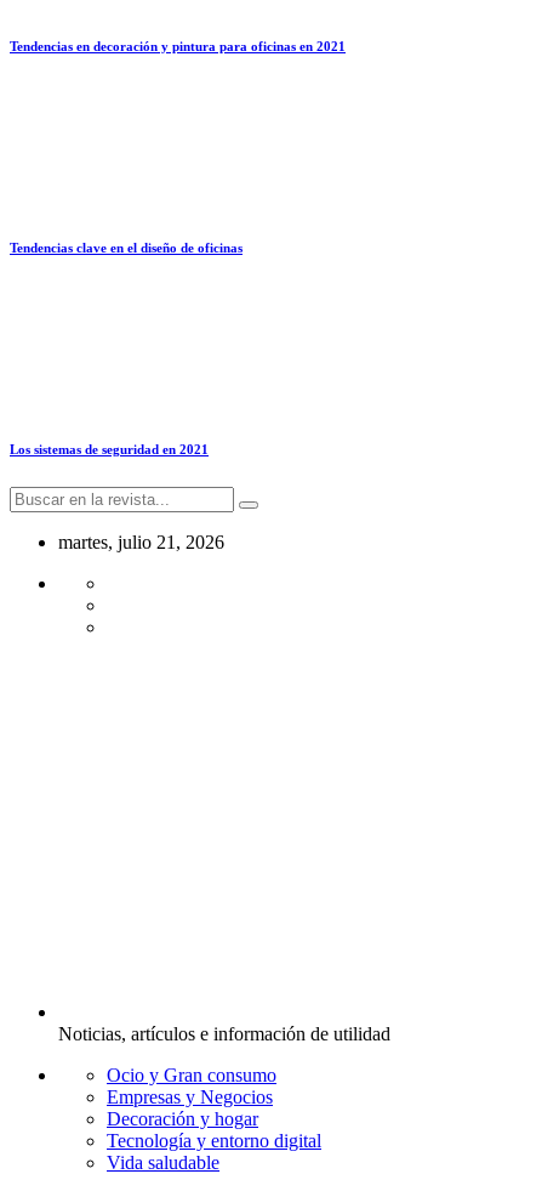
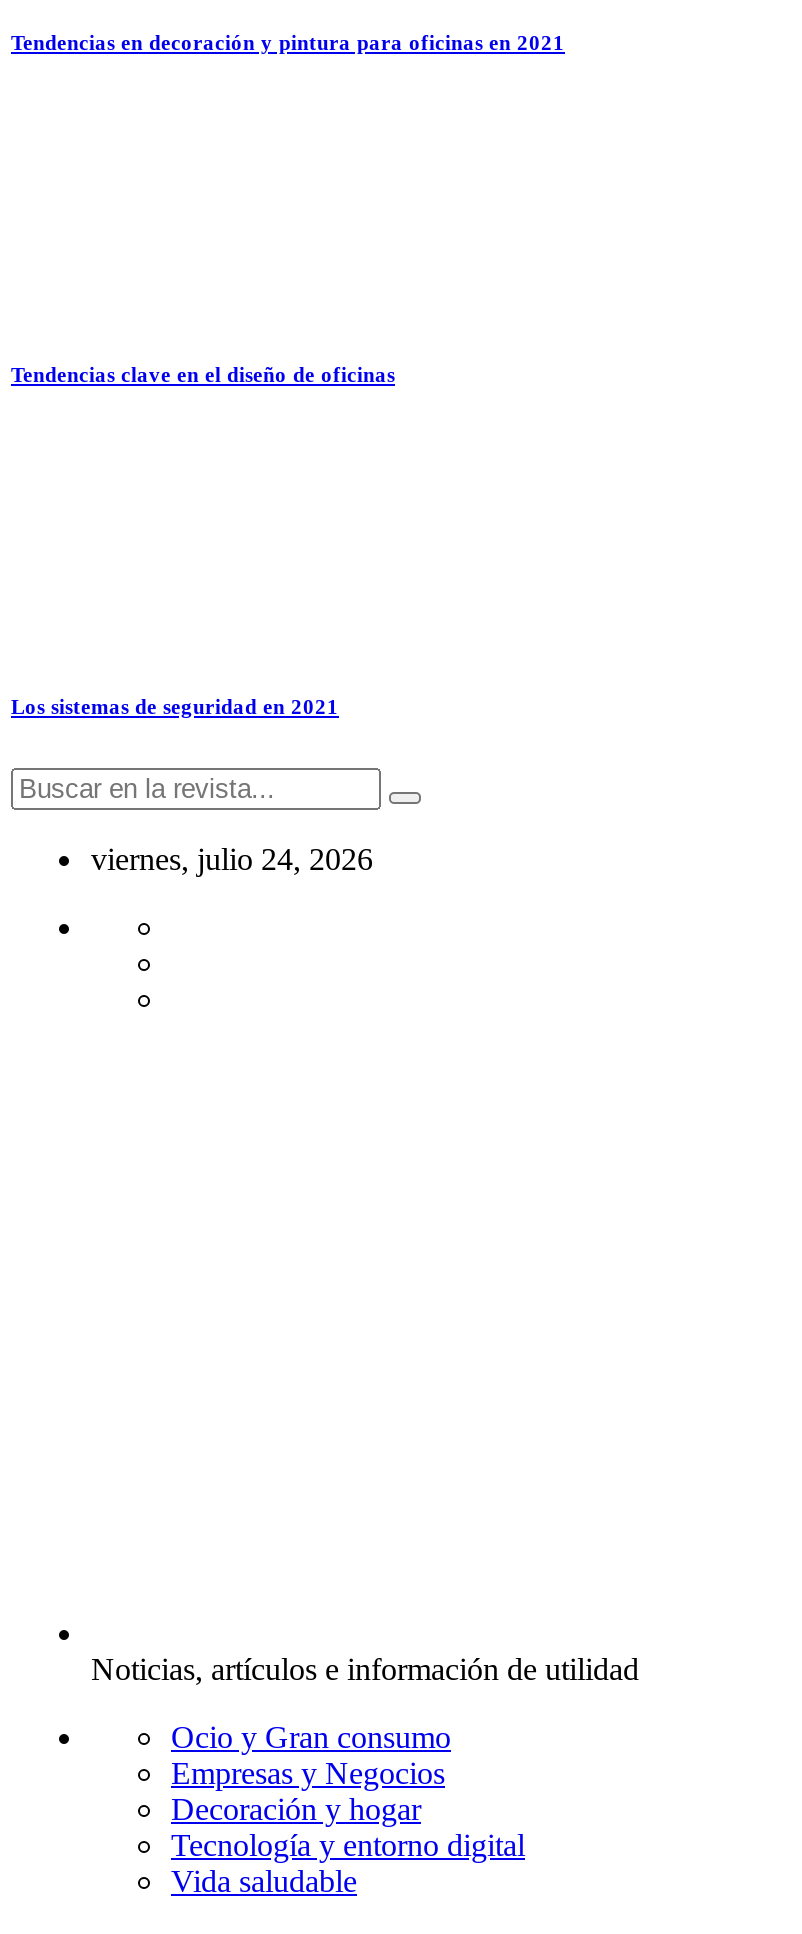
- martes, julio 21, 2026
+ viernes, julio 24, 2026
